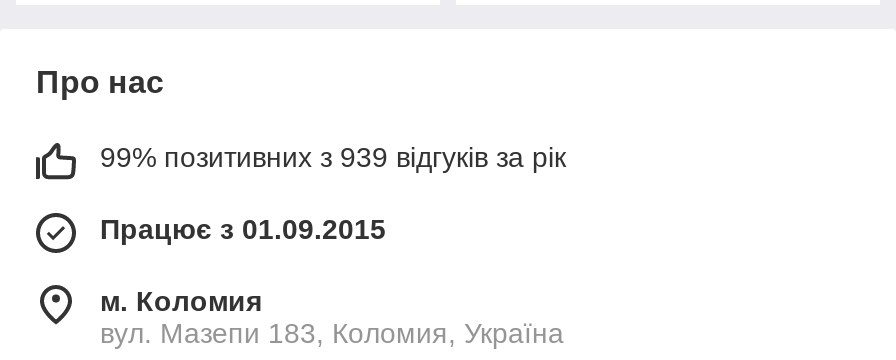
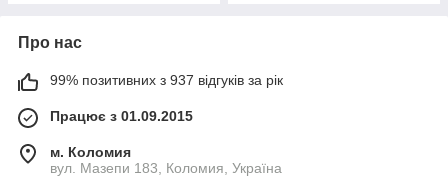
- 99% позитивних з 939 відгуків за рік
+ 99% позитивних з 937 відгуків за рік
